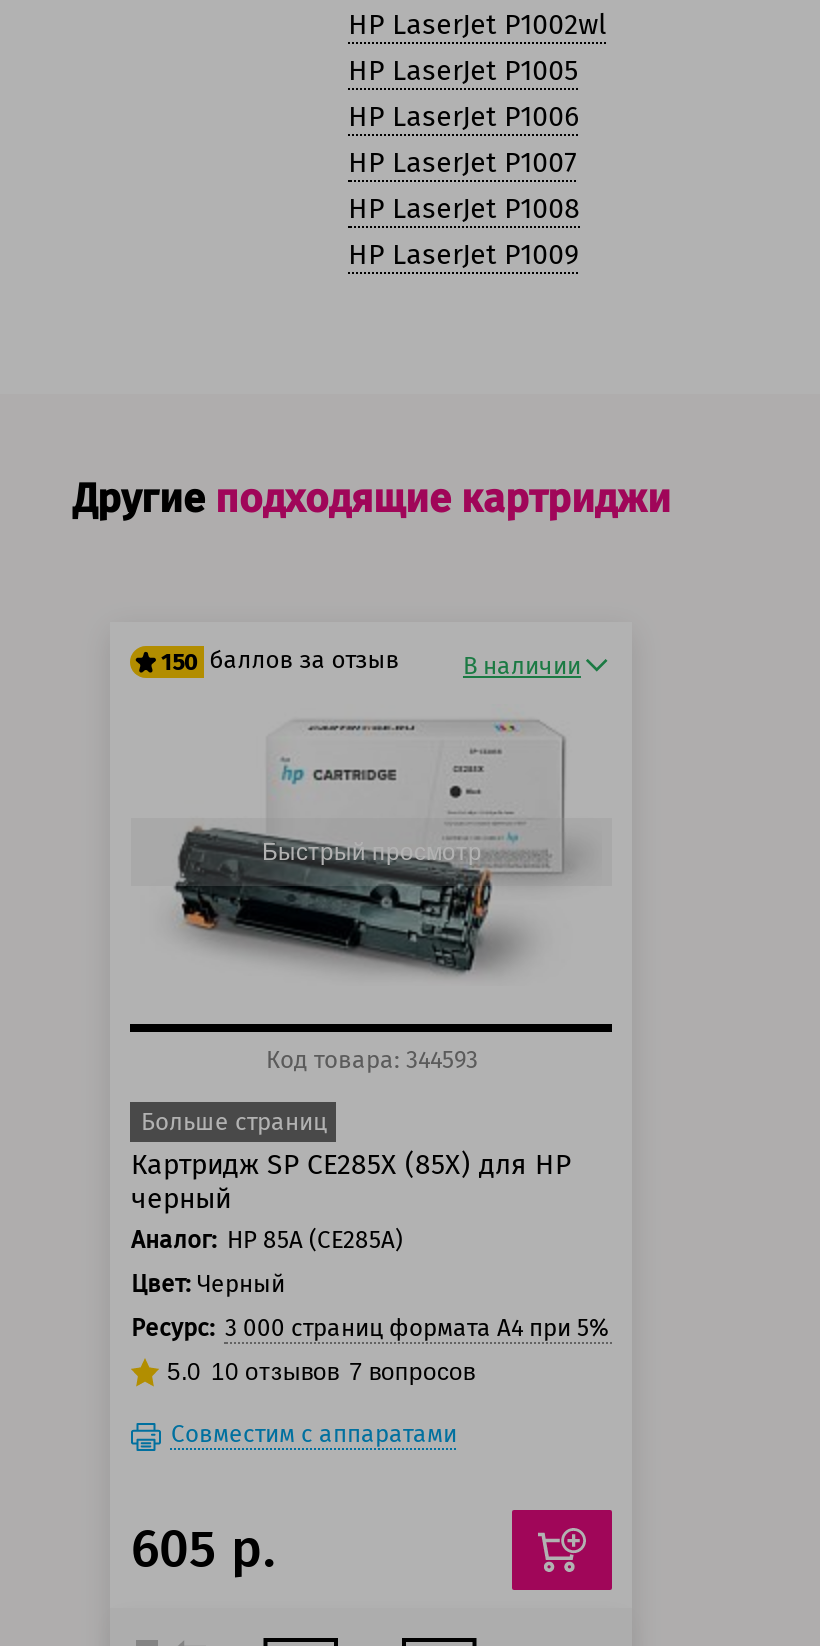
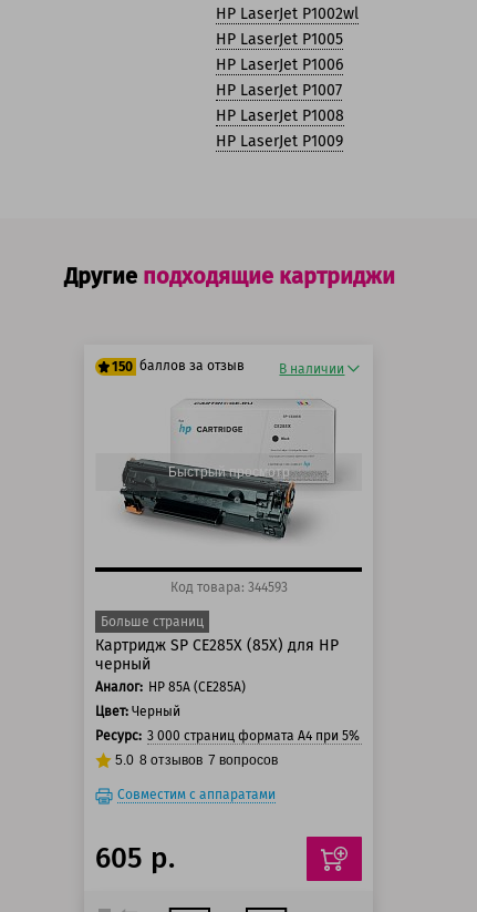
- 5.0 10 отзывов 7 вопросов
+ 5.0 8 отзывов 7 вопросов
